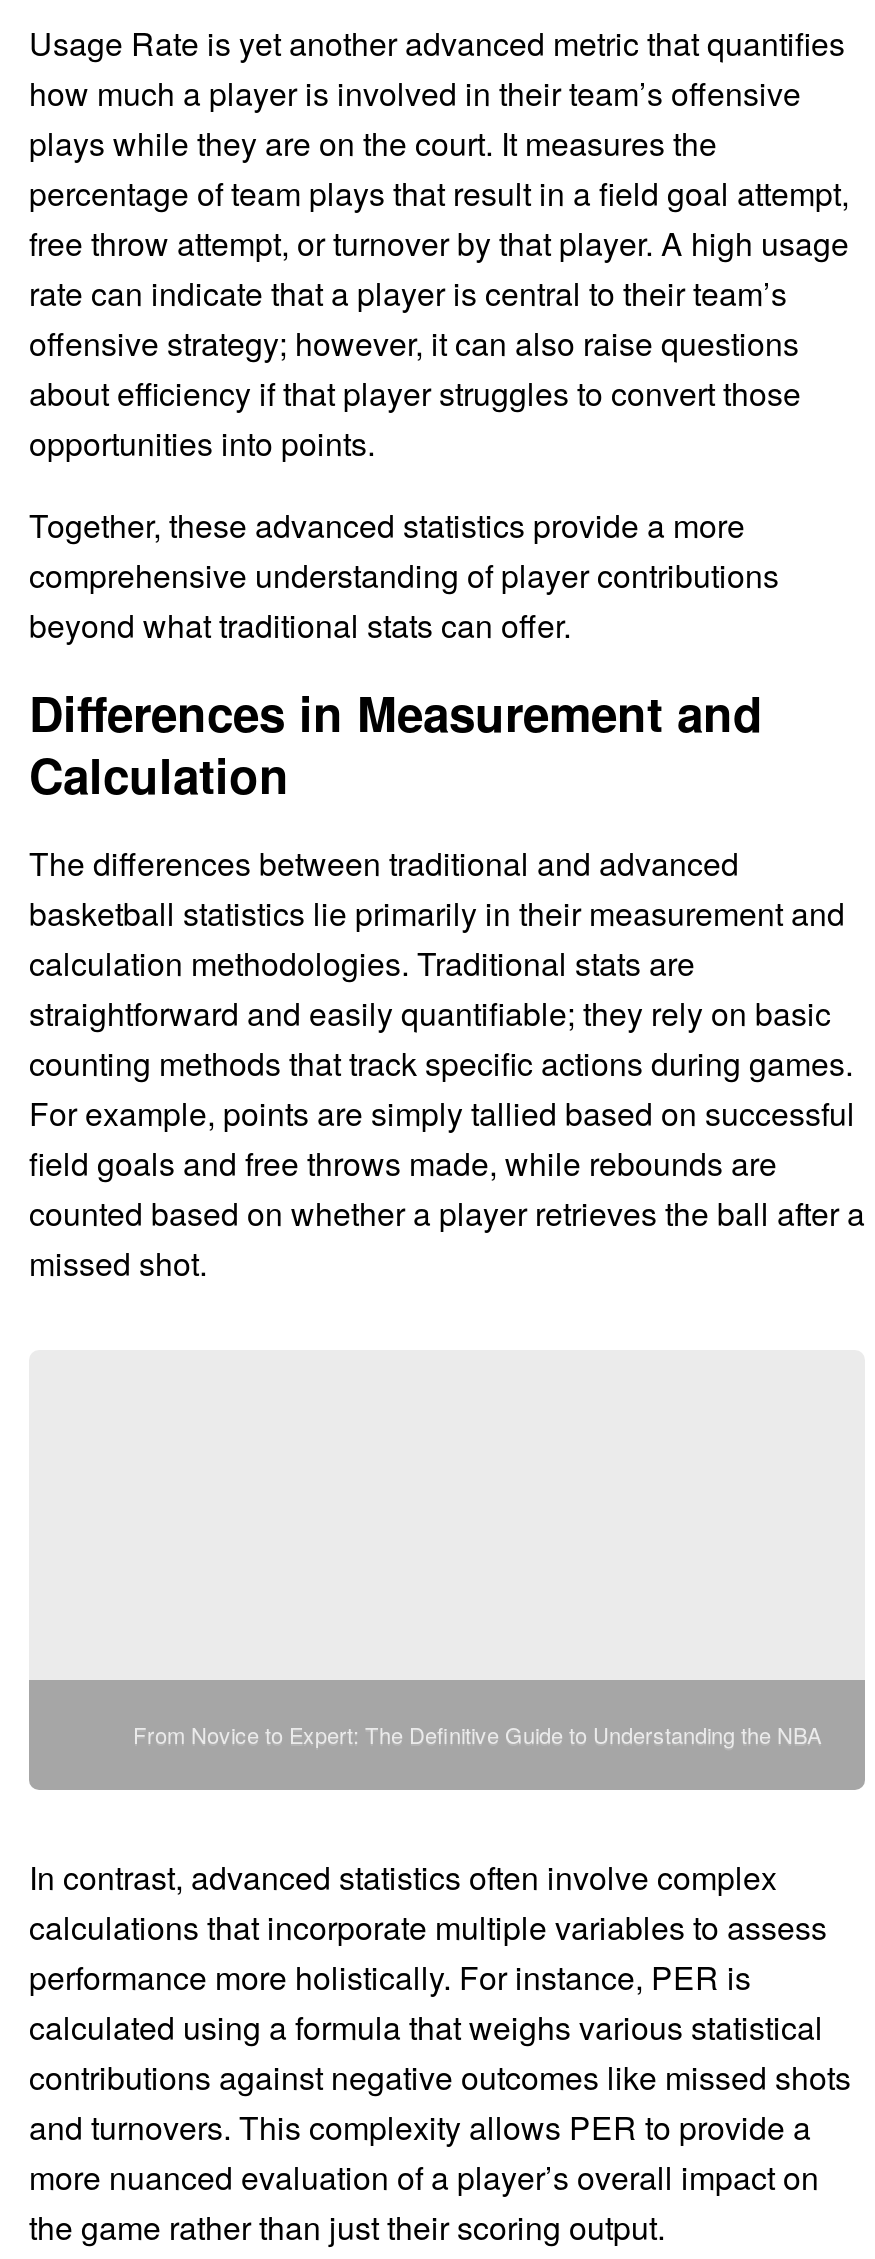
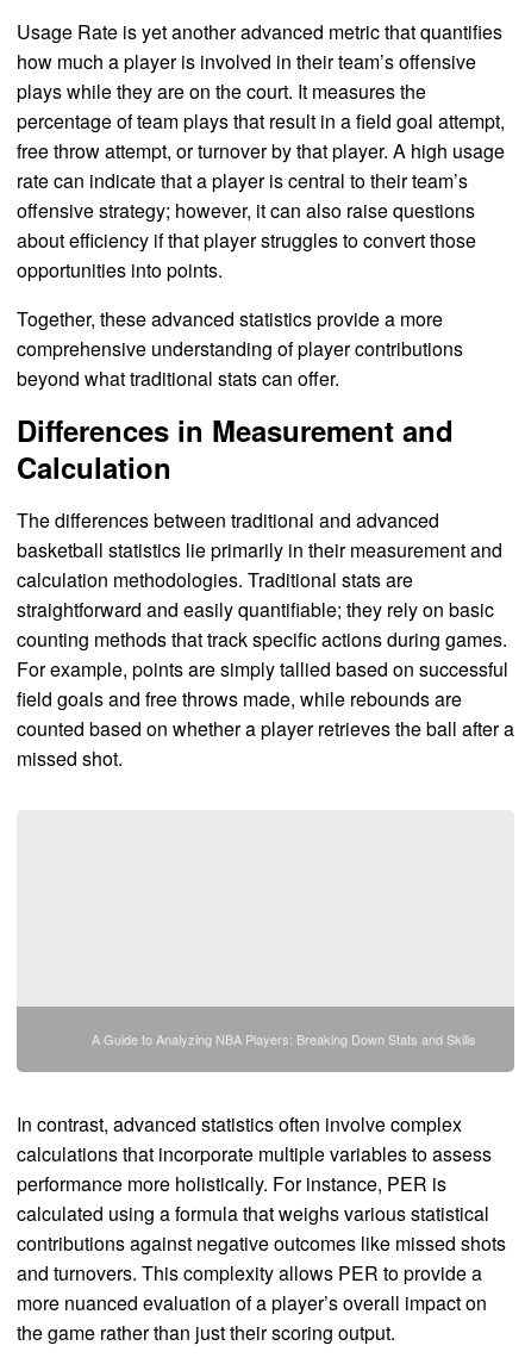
- From Novice to Expert: The Definitive Guide to Understanding the NBA
+ A Guide to Analyzing NBA Players: Breaking Down Stats and Skills
